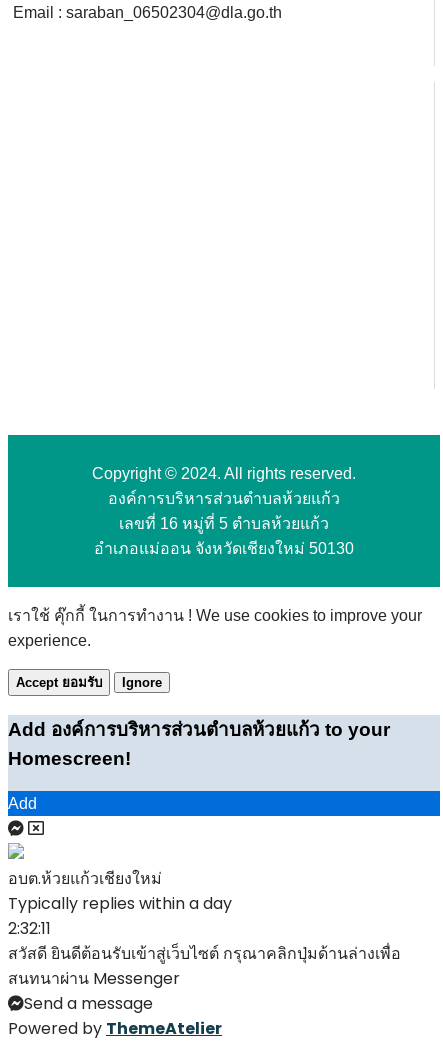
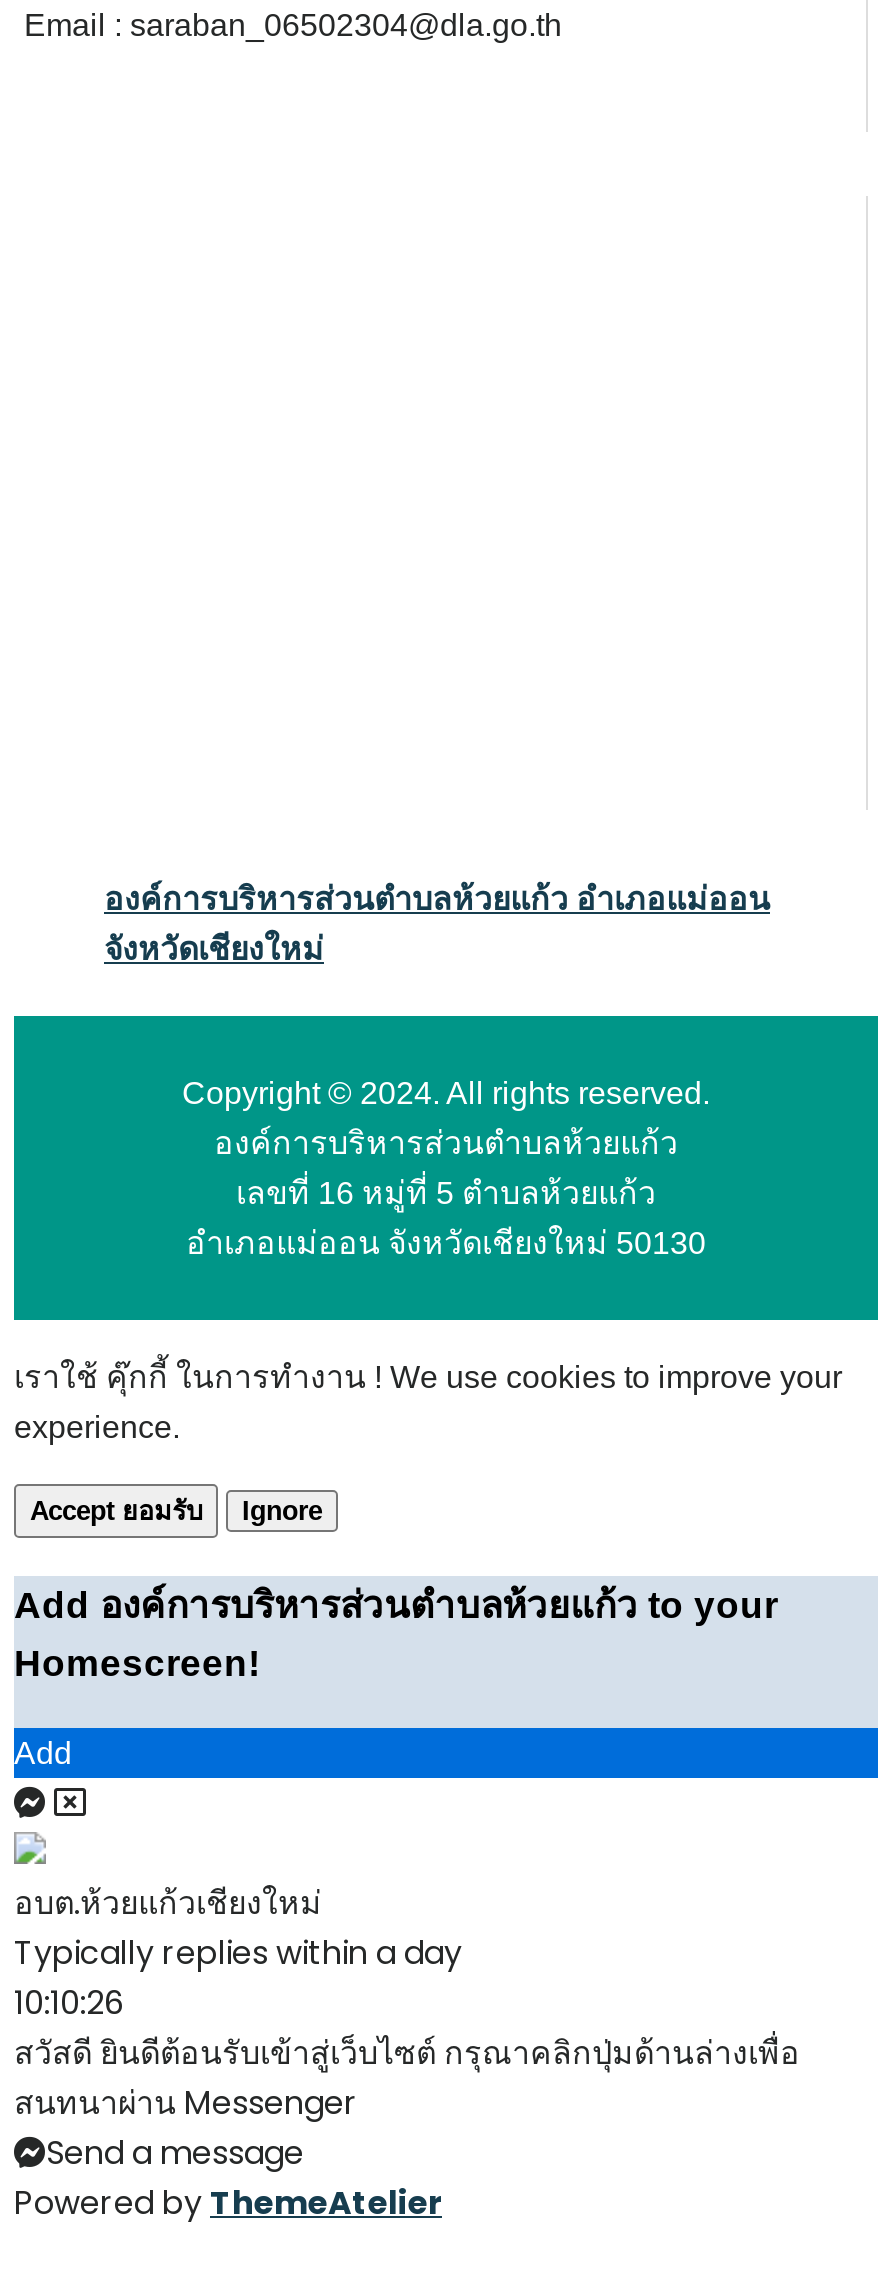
+ องค์การบริหารส่วนตำบลห้วยแก้ว อำเภอแม่ออน
+ จังหวัดเชียงใหม่

- 2:32:11
+ 10:10:26
